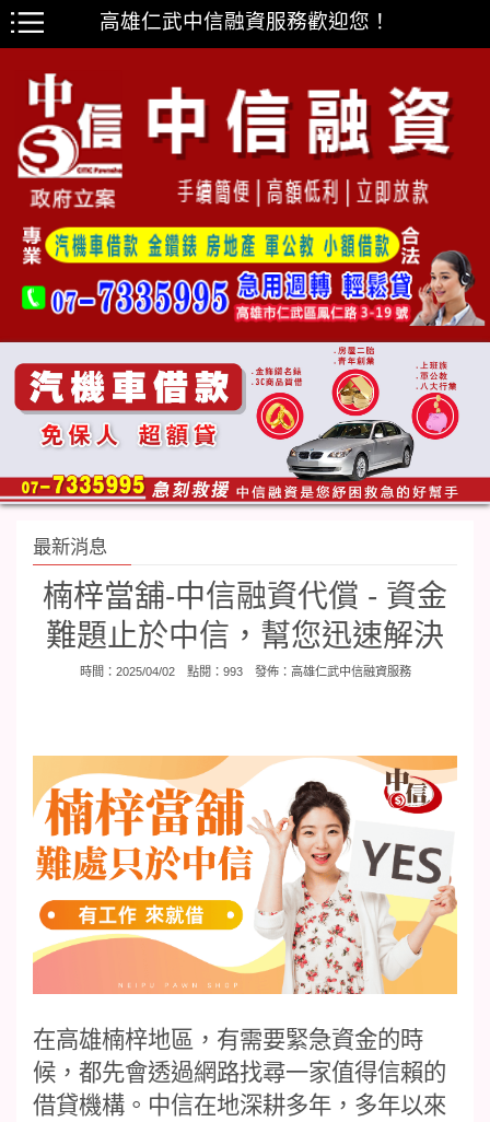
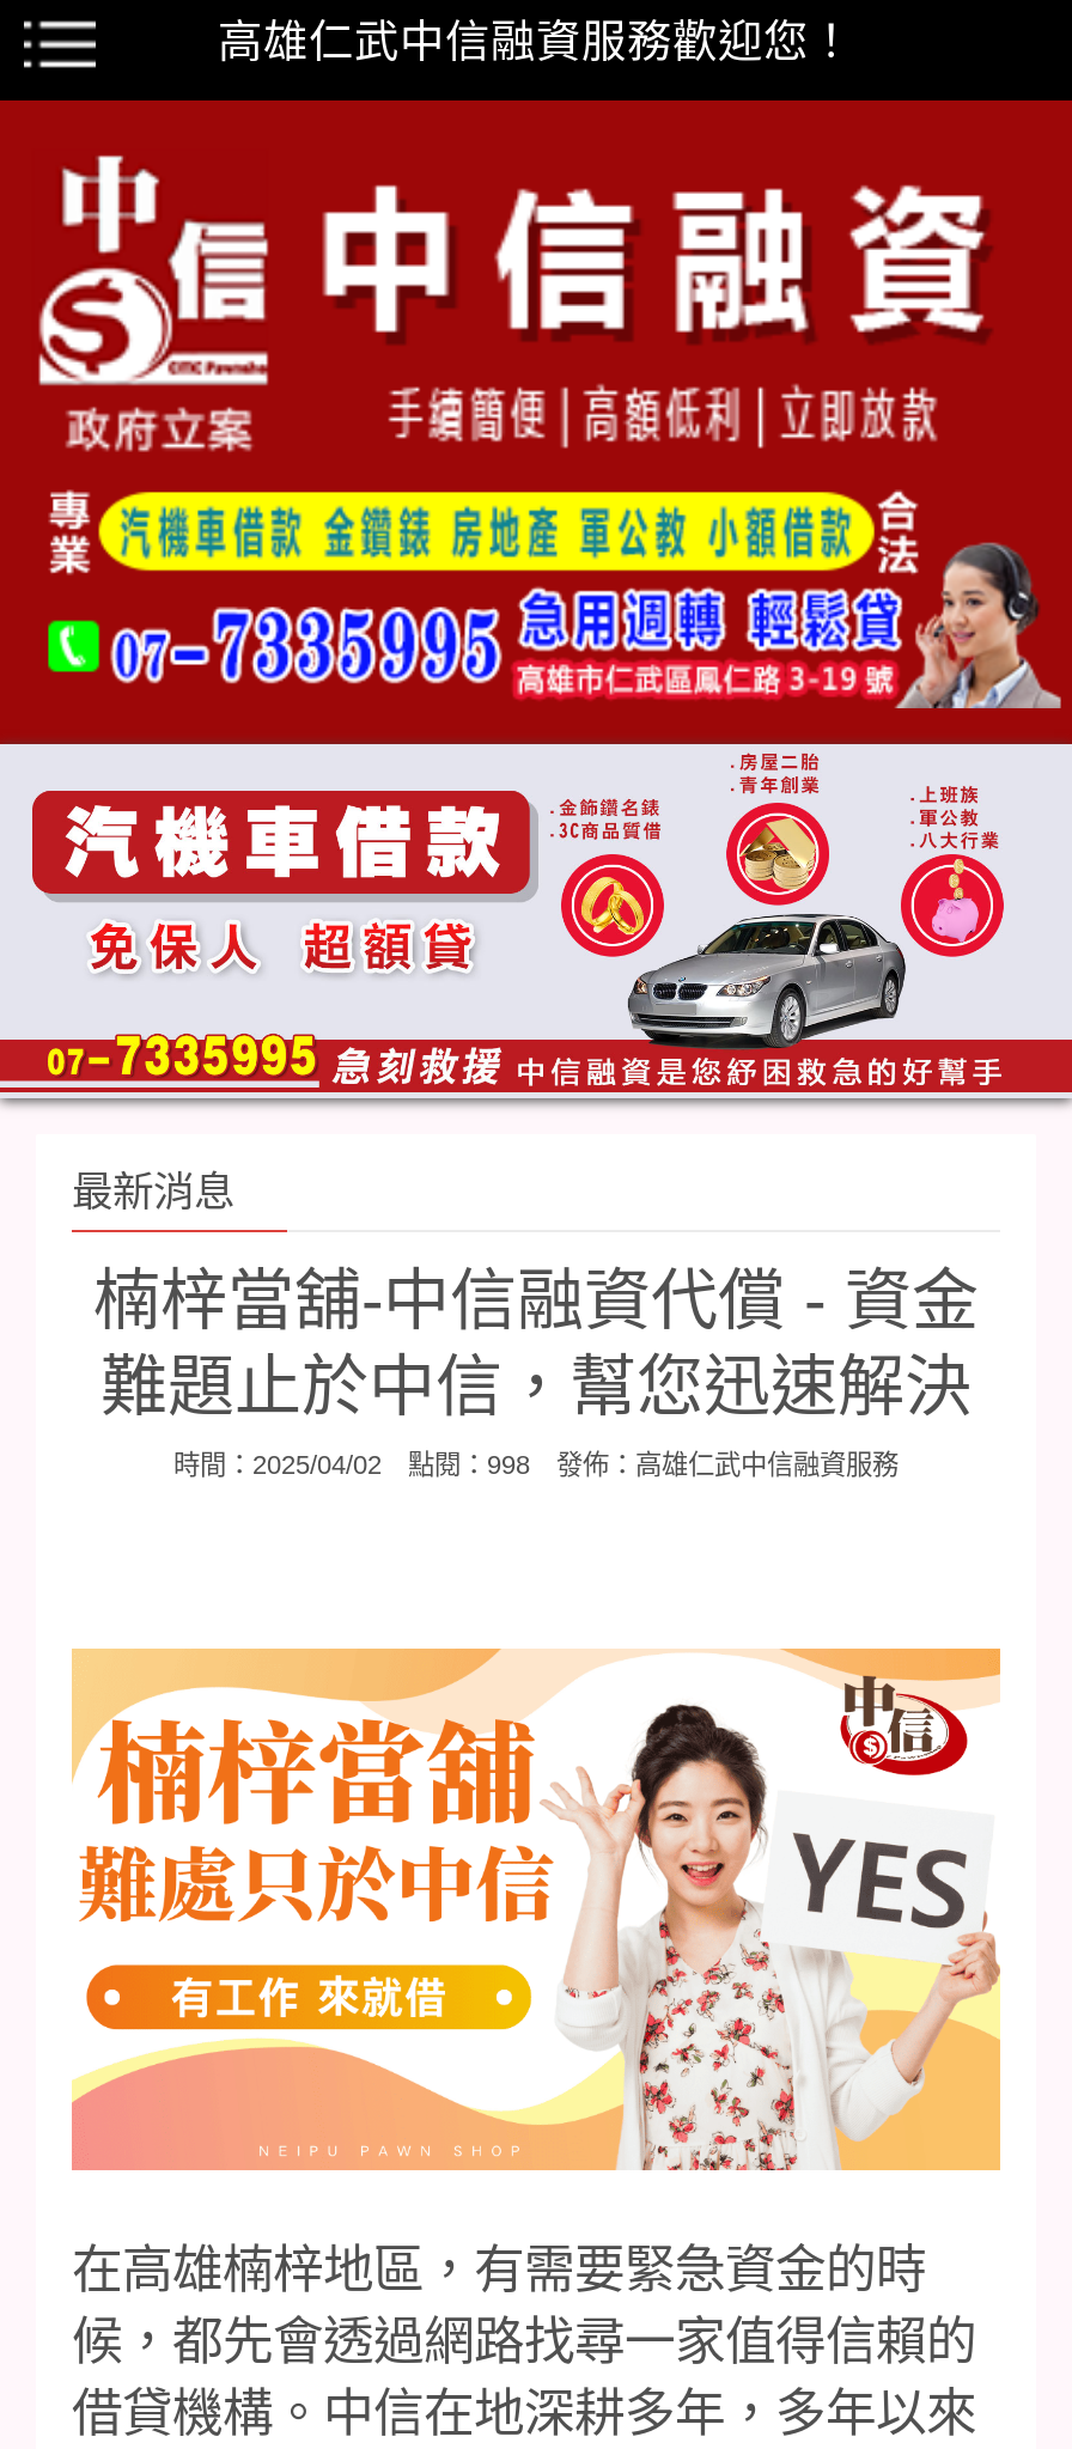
- 時間：2025/04/02 點閱：993 發佈：高雄仁武中信融資服務
+ 時間：2025/04/02 點閱：998 發佈：高雄仁武中信融資服務
